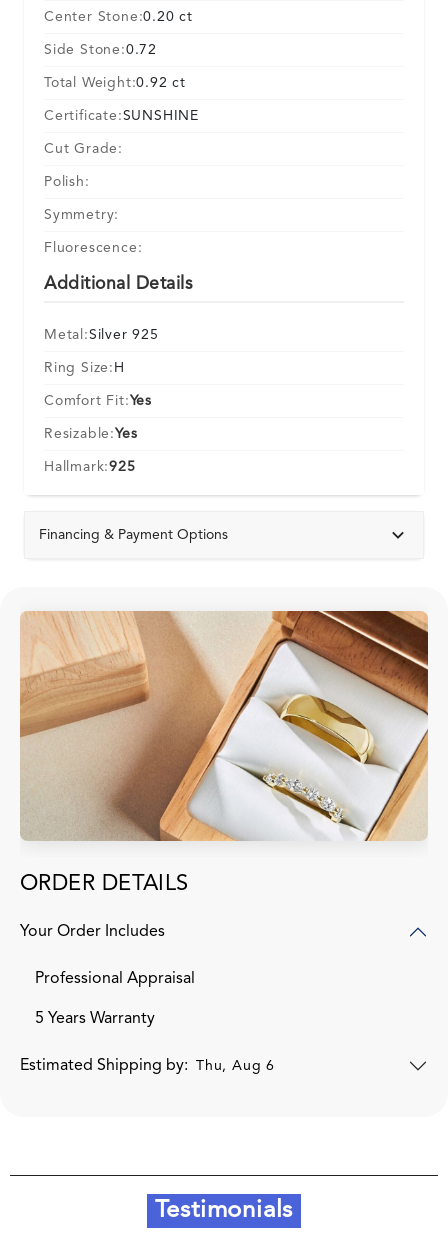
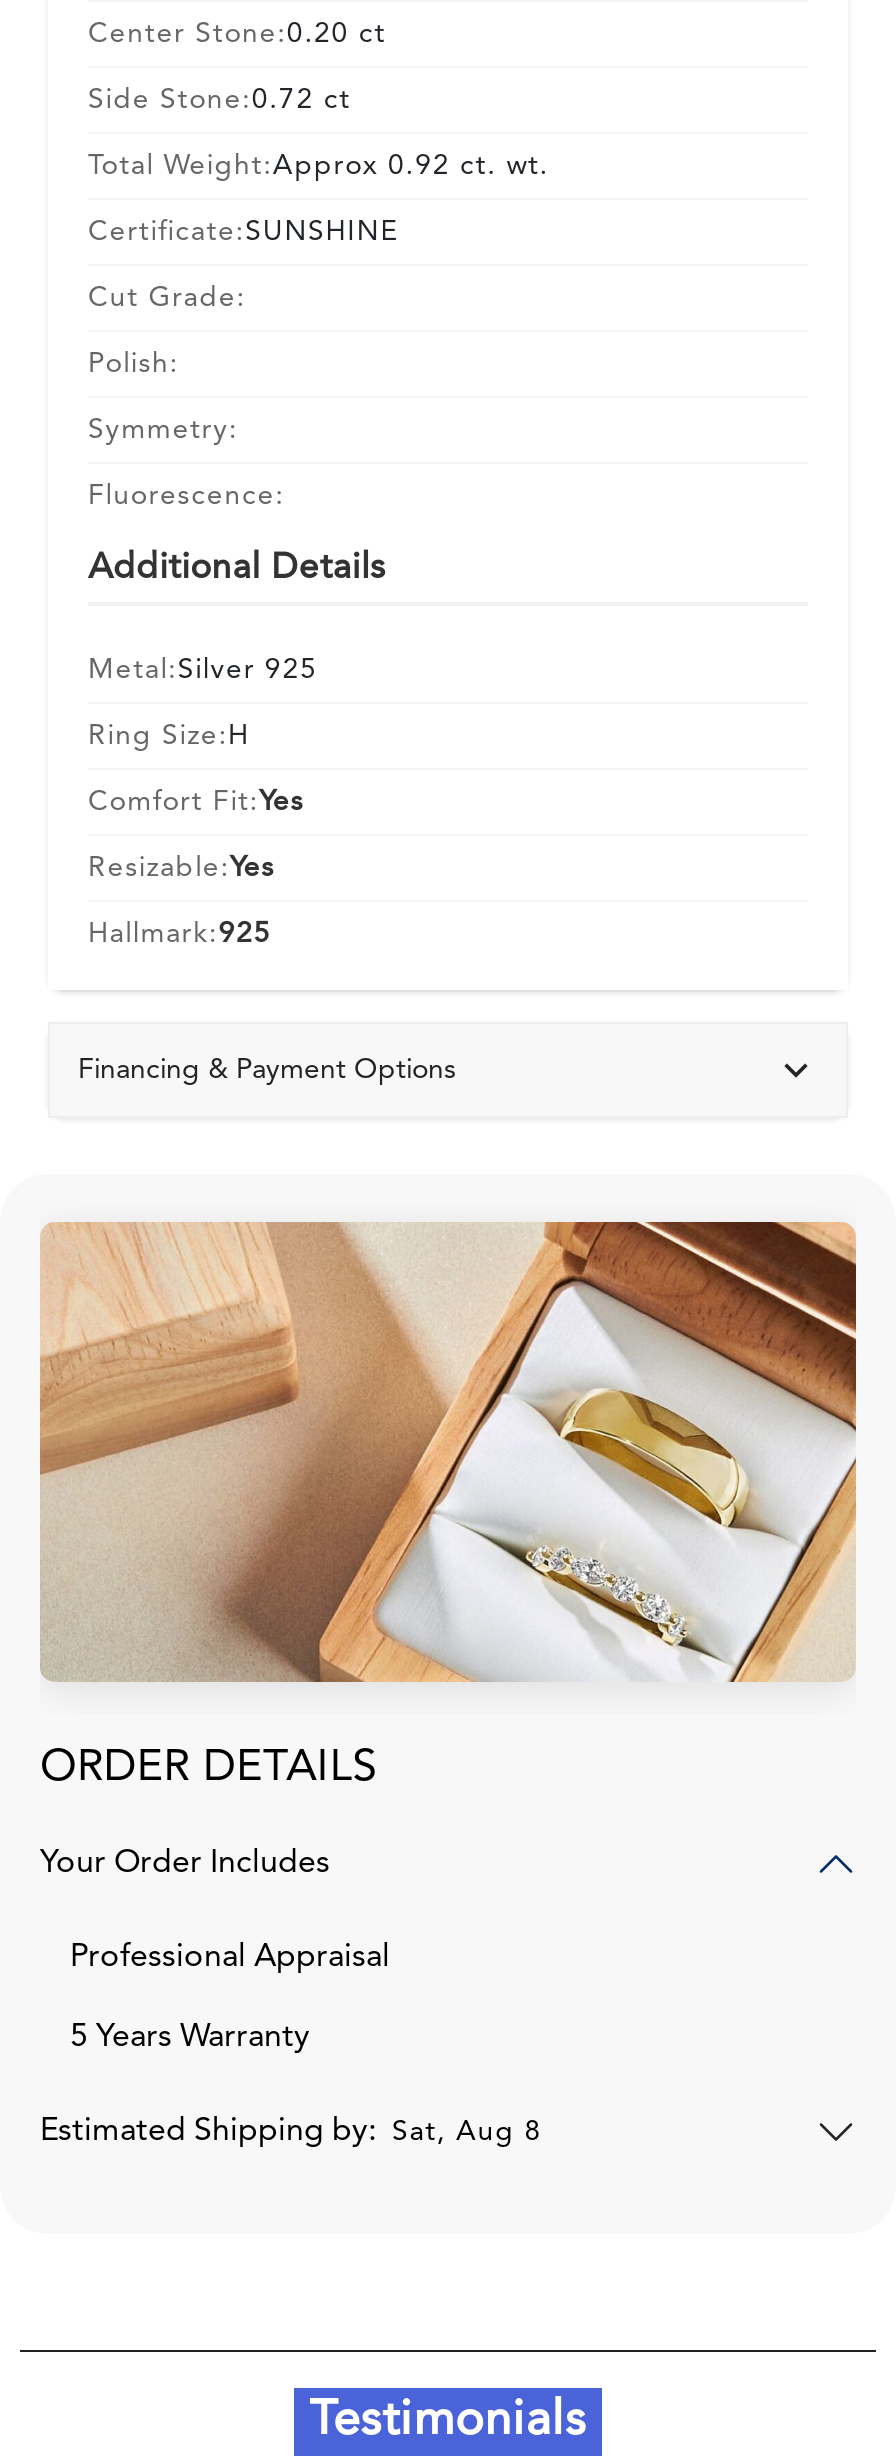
- Side Stone: 0.72
+ Side Stone: 0.72 ct

- Total Weight:0.92 ct
+ Total Weight:Approx 0.92 ct. wt.

- Estimated Shipping by: Thu, Aug 6
+ Estimated Shipping by: Sat, Aug 8
